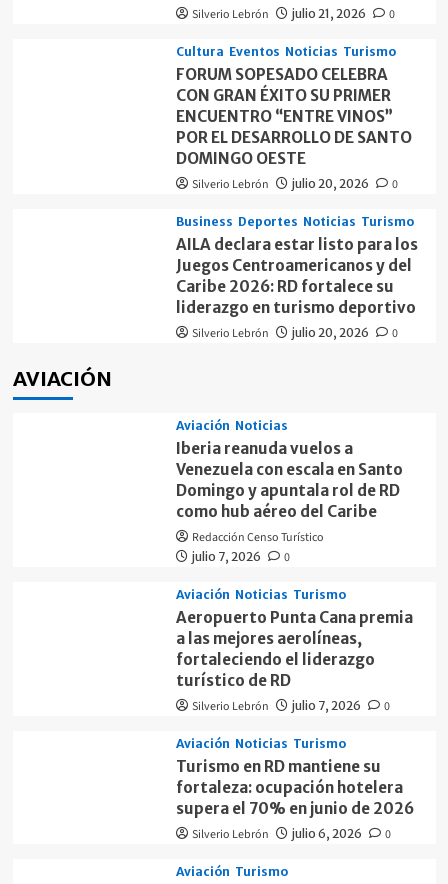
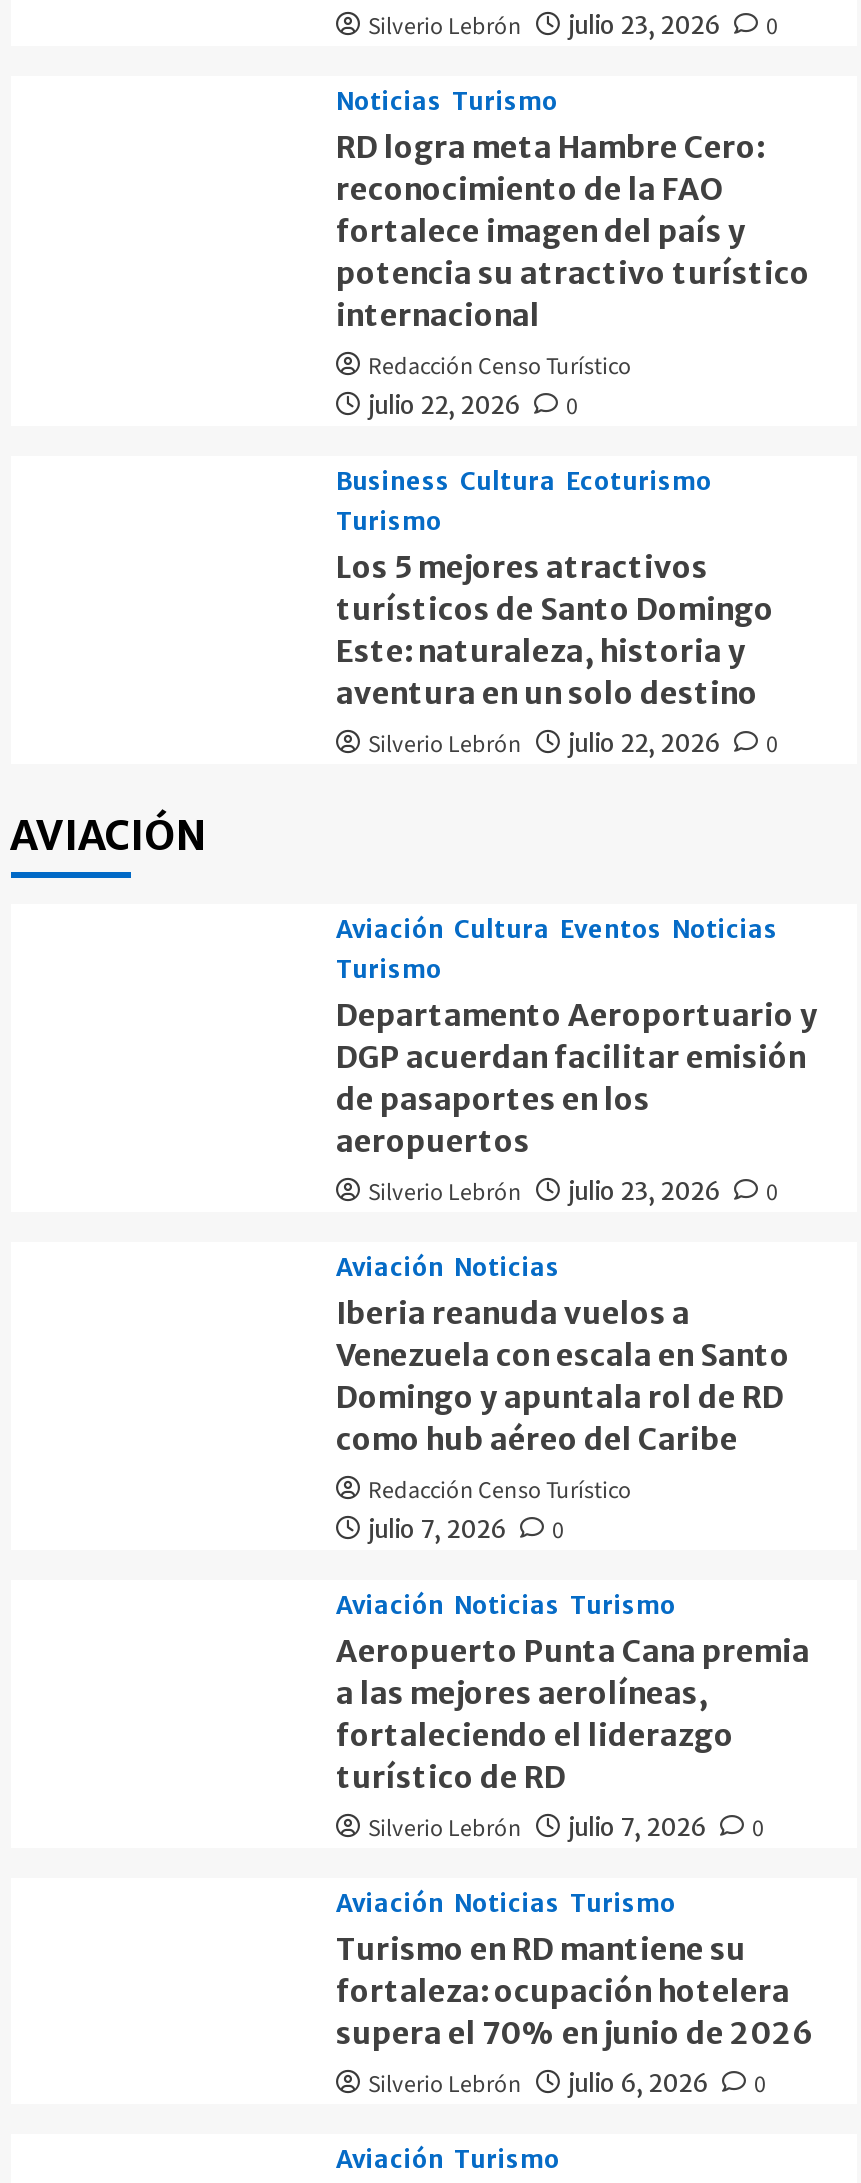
- Silverio Lebrón julio 21, 2026 0
+ Silverio Lebrón julio 23, 2026 0

- Cultura Eventos Noticias Turismo
- FORUM SOPESADO CELEBRA
- CON GRAN ÉXITO SU PRIMER
- ENCUENTRO “ENTRE VINOS”
- POR EL DESARROLLO DE SANTO
- DOMINGO OESTE
+ Noticias Turismo
+ RD logra meta Hambre Cero:
+ reconocimiento de la FAO
+ fortalece imagen del país y
+ potencia su atractivo turístico
+ internacional
+ Redacción Censo Turístico
+ julio 22, 2026
+ 0
+ Business Cultura Ecoturismo
+ Turismo
+ Los 5 mejores atractivos
+ turísticos de Santo Domingo
+ Este: naturaleza, historia y
+ aventura en un solo destino

- julio 20, 2026
- 0
- Business Deportes Noticias Turismo
- AILA declara estar listo para los
- Juegos Centroamericanos y del
- Caribe 2026: RD fortalece su
- liderazgo en turismo deportivo
- Silverio Lebrón
- julio 20, 2026
+ julio 22, 2026

+ Aviación Cultura Eventos Noticias
+ Turismo
+ Departamento Aeroportuario y
+ DGP acuerdan facilitar emisión
+ de pasaportes en los
+ aeropuertos
+ Silverio Lebrón
+ julio 23, 2026
+ 0
